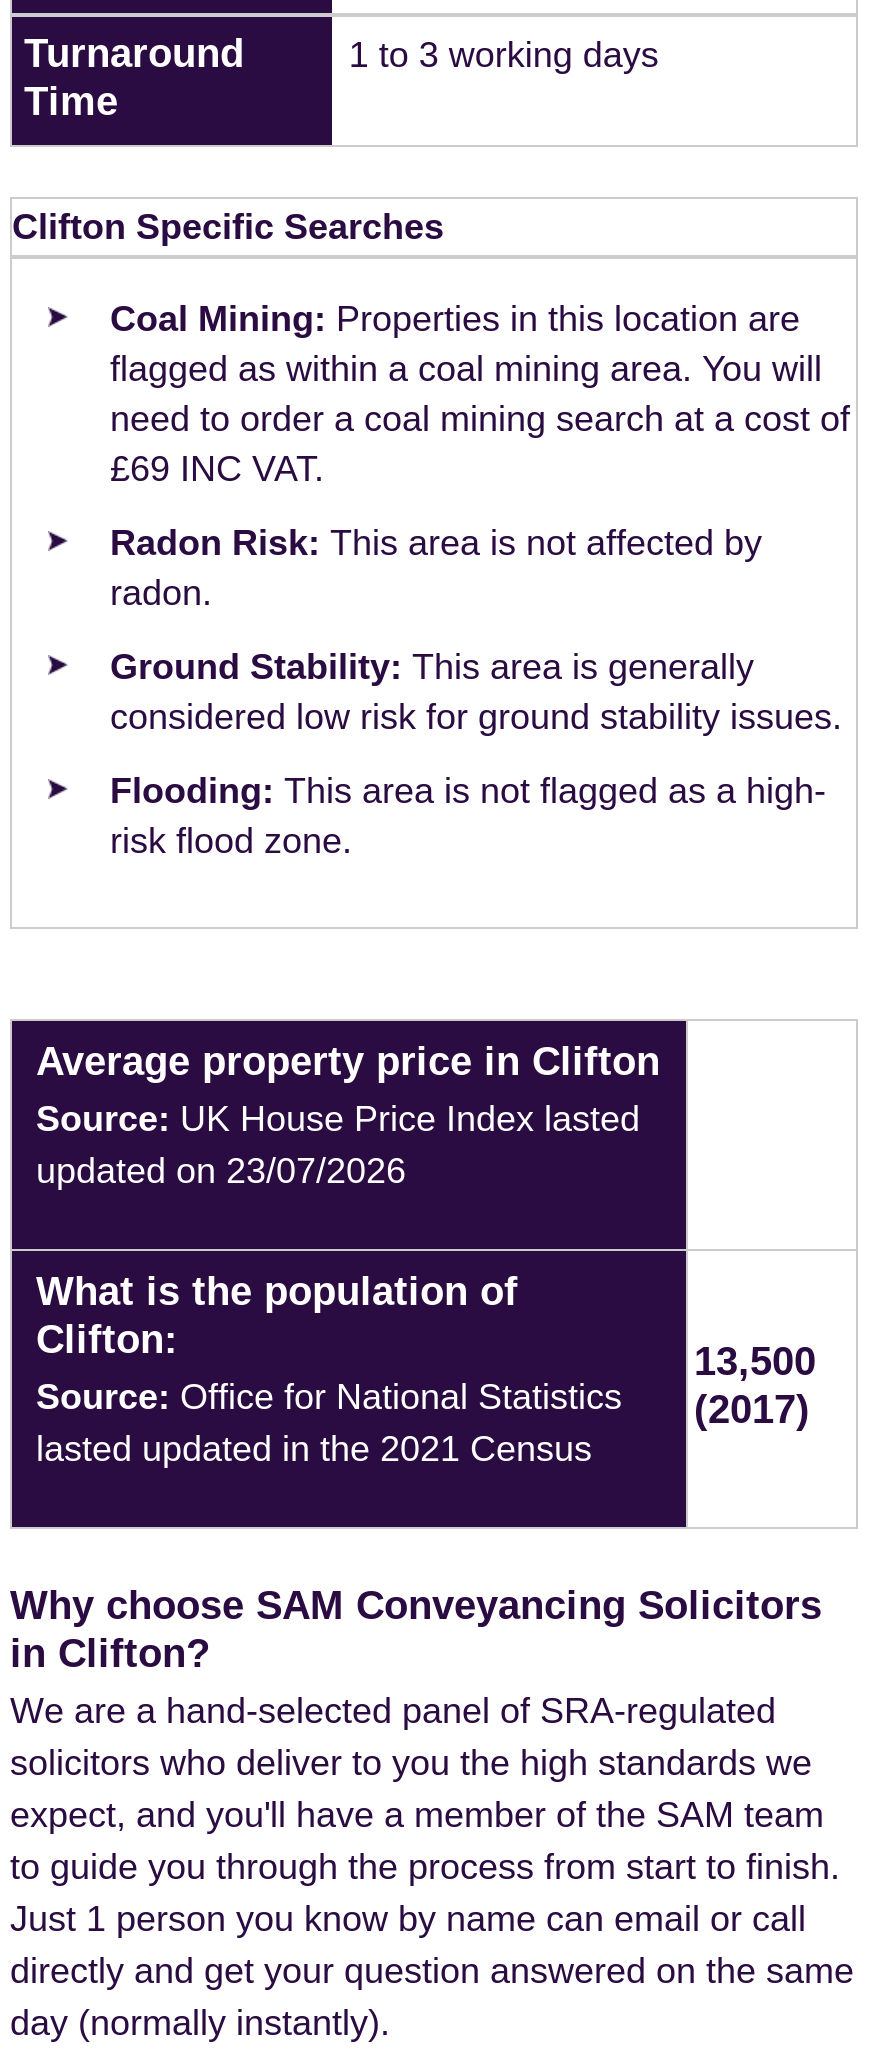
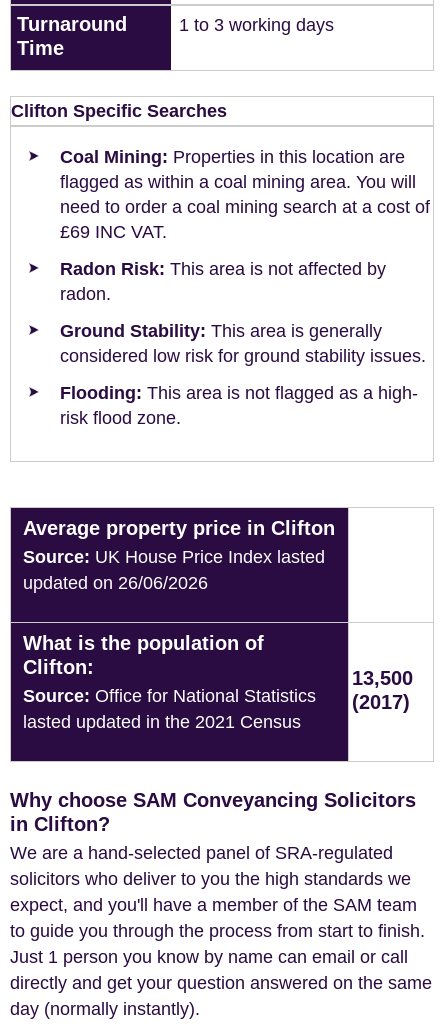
- updated on 23/07/2026
+ updated on 26/06/2026
